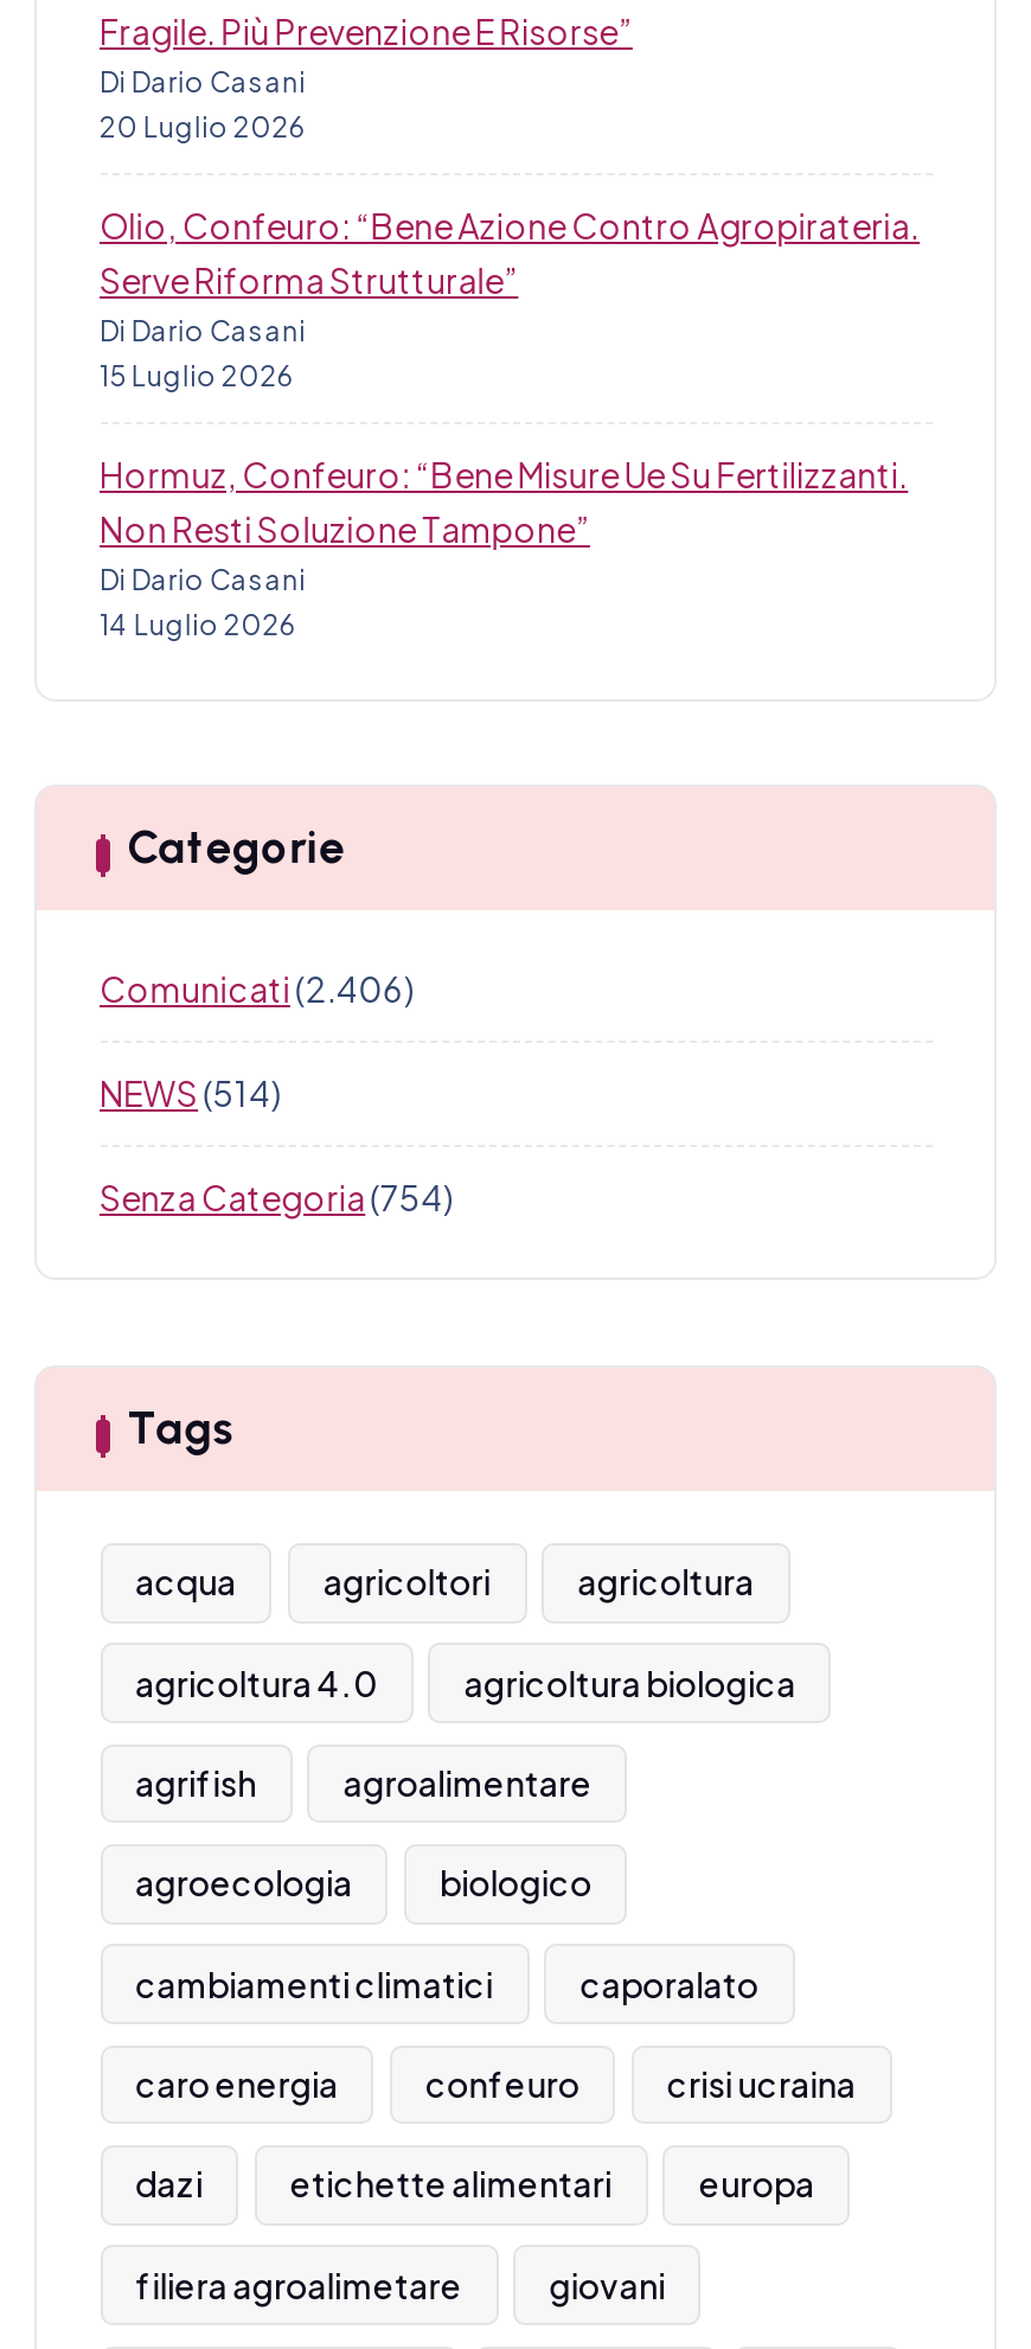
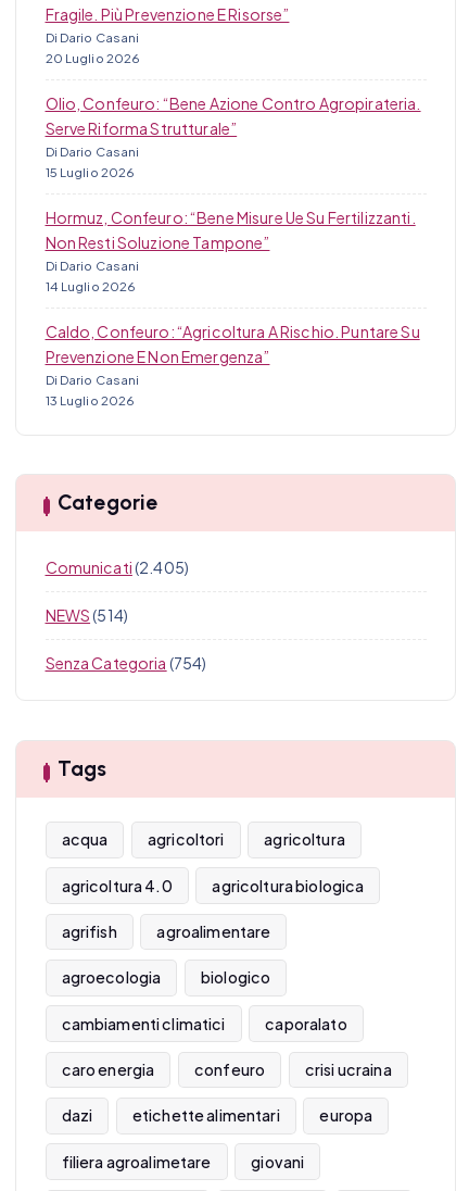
+ Caldo, Confeuro: “Agricoltura A Rischio. Puntare Su
+ Prevenzione E Non Emergenza”
+ Di Dario Casani
+ 13 Luglio 2026

- Comunicati (2.406)
+ Comunicati (2.405)
